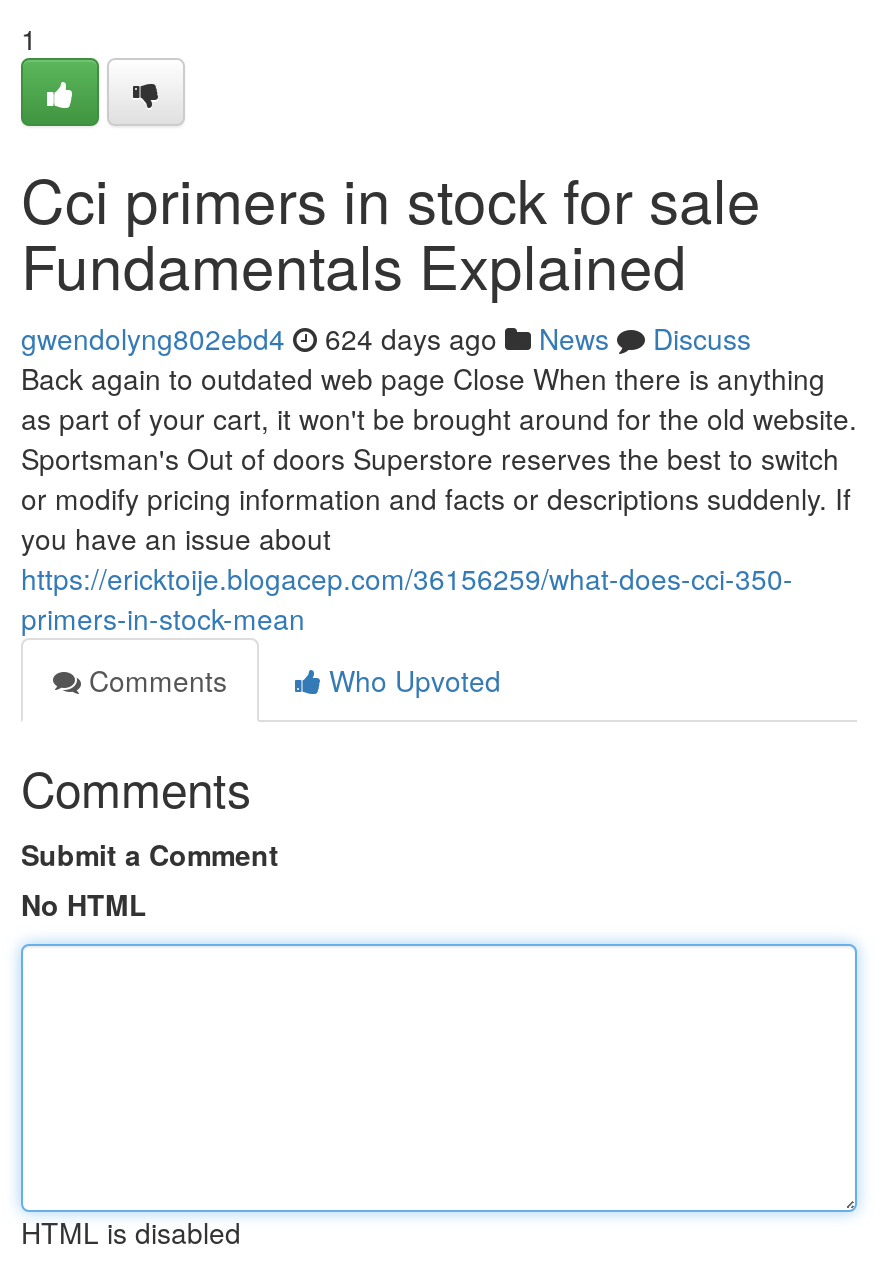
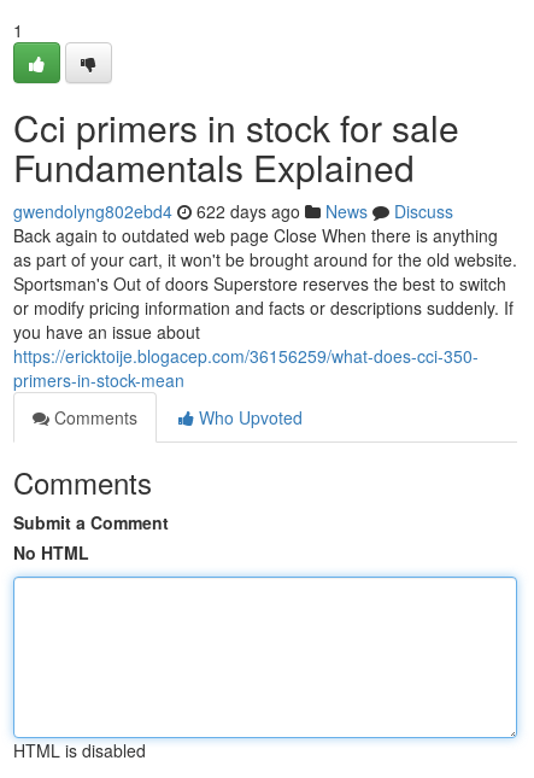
- gwendolyng802ebd4 624 days ago News Discuss
+ gwendolyng802ebd4 622 days ago News Discuss
